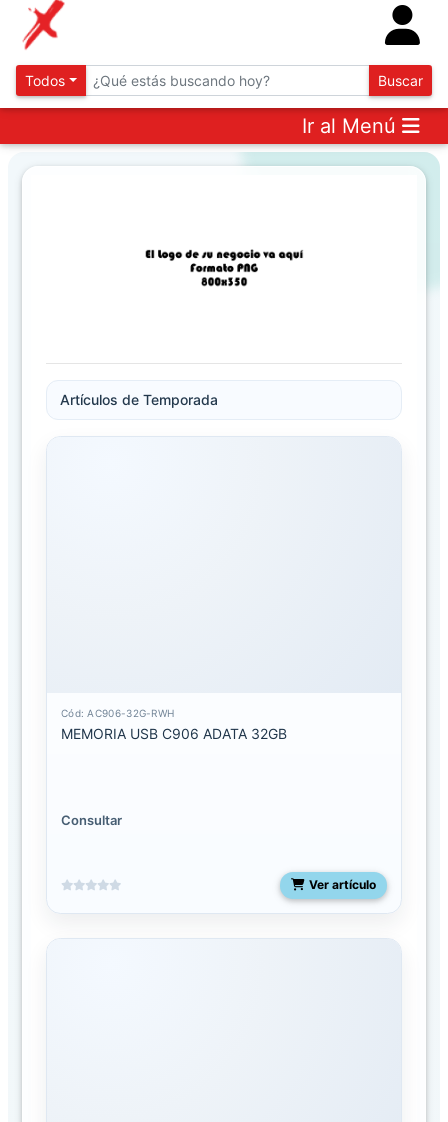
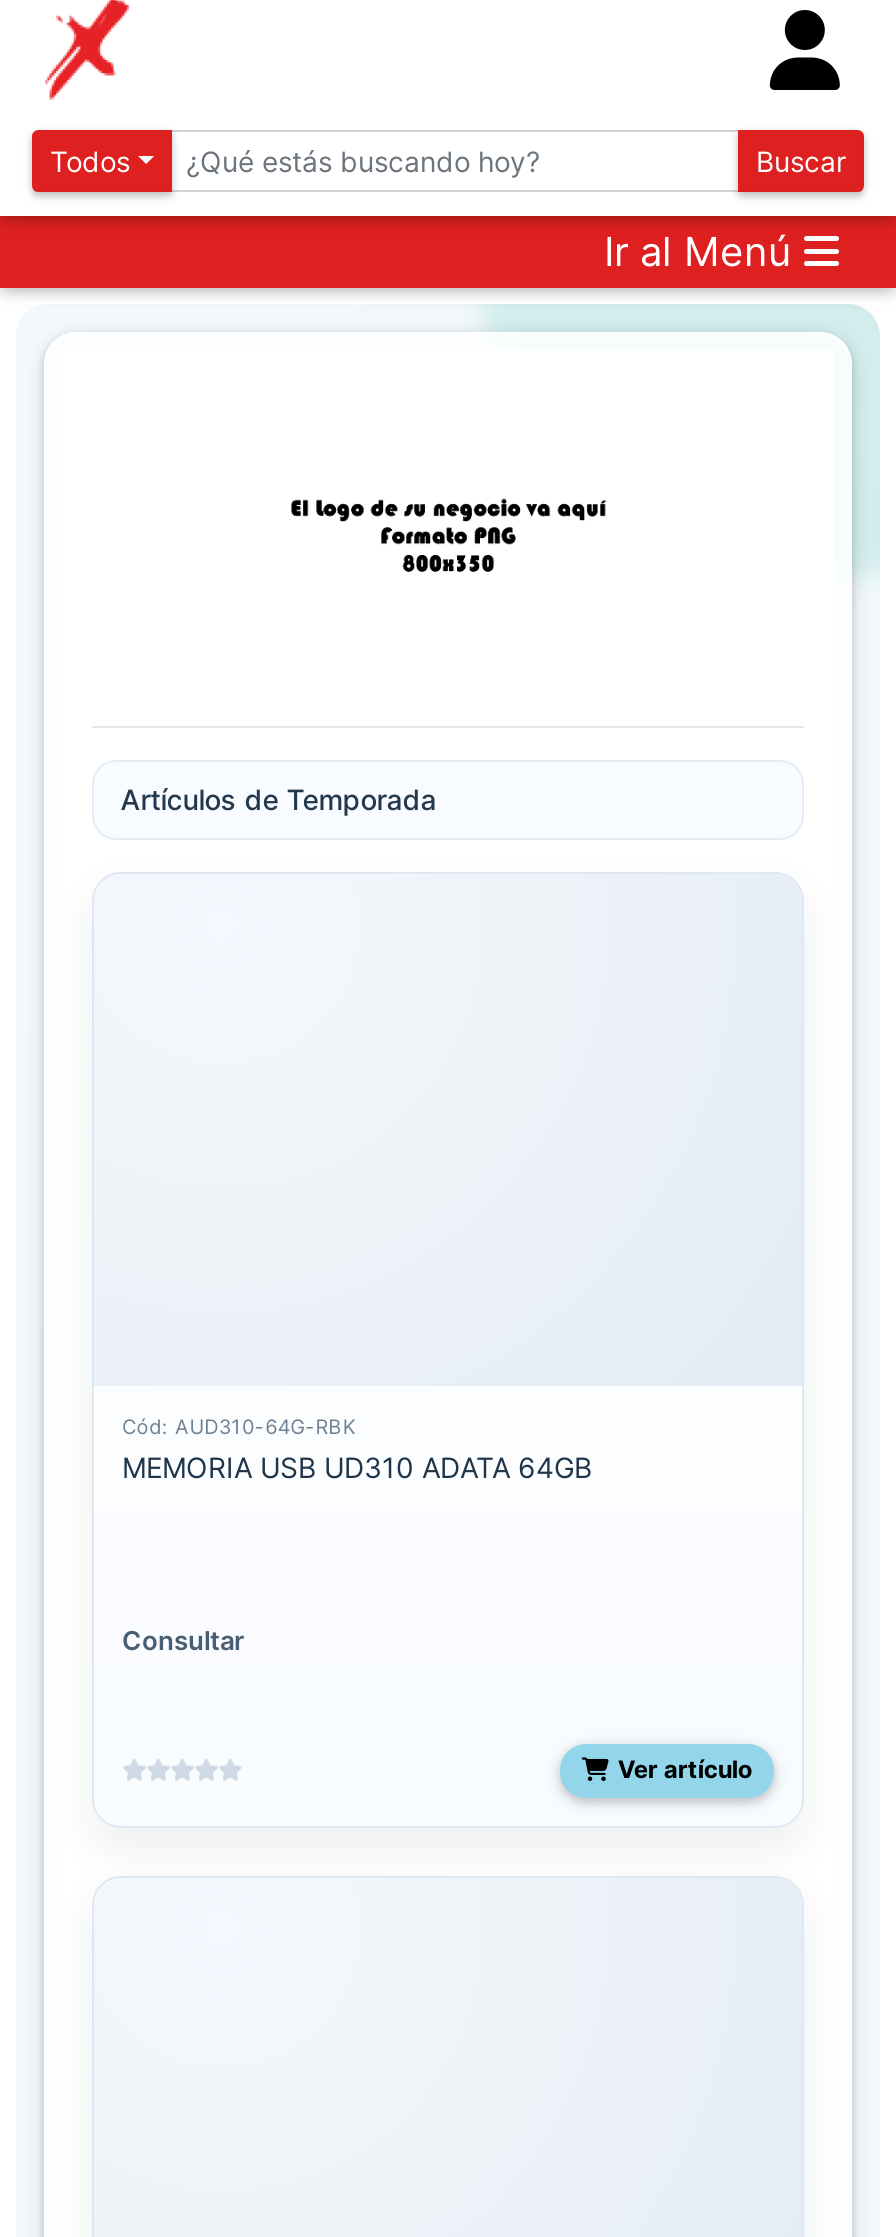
- Cód: AC906-32G-RWH
+ Cód: AUD310-64G-RBK

- MEMORIA USB C906 ADATA 32GB
+ MEMORIA USB UD310 ADATA 64GB
